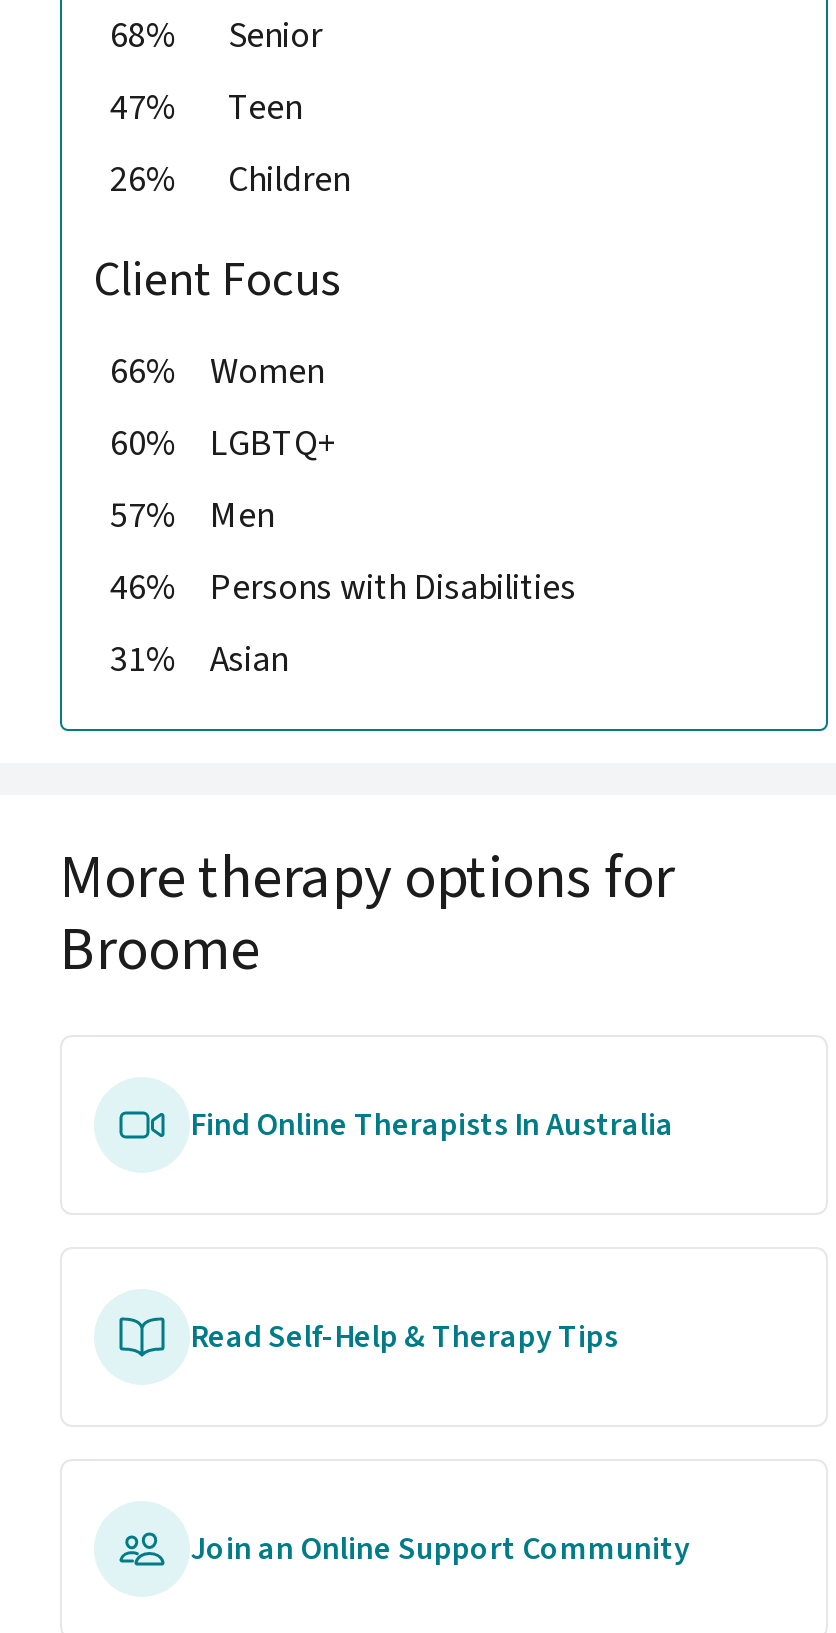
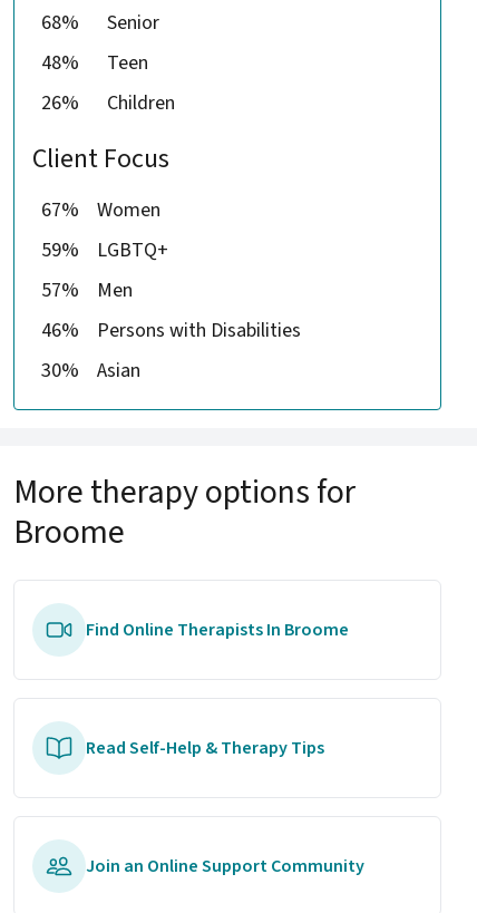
- 47% Teen
+ 48% Teen

- 66% Women
+ 67% Women

- 60% LGBTQ+
+ 59% LGBTQ+

- 31% Asian
+ 30% Asian

- Find Online Therapists In Australia
+ Find Online Therapists In Broome
